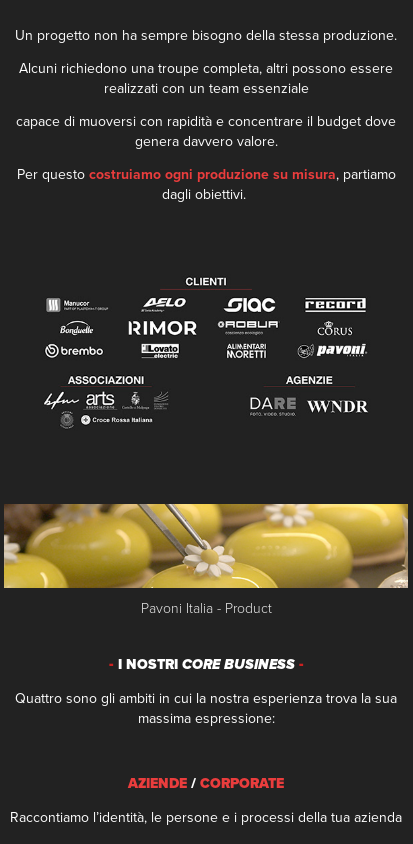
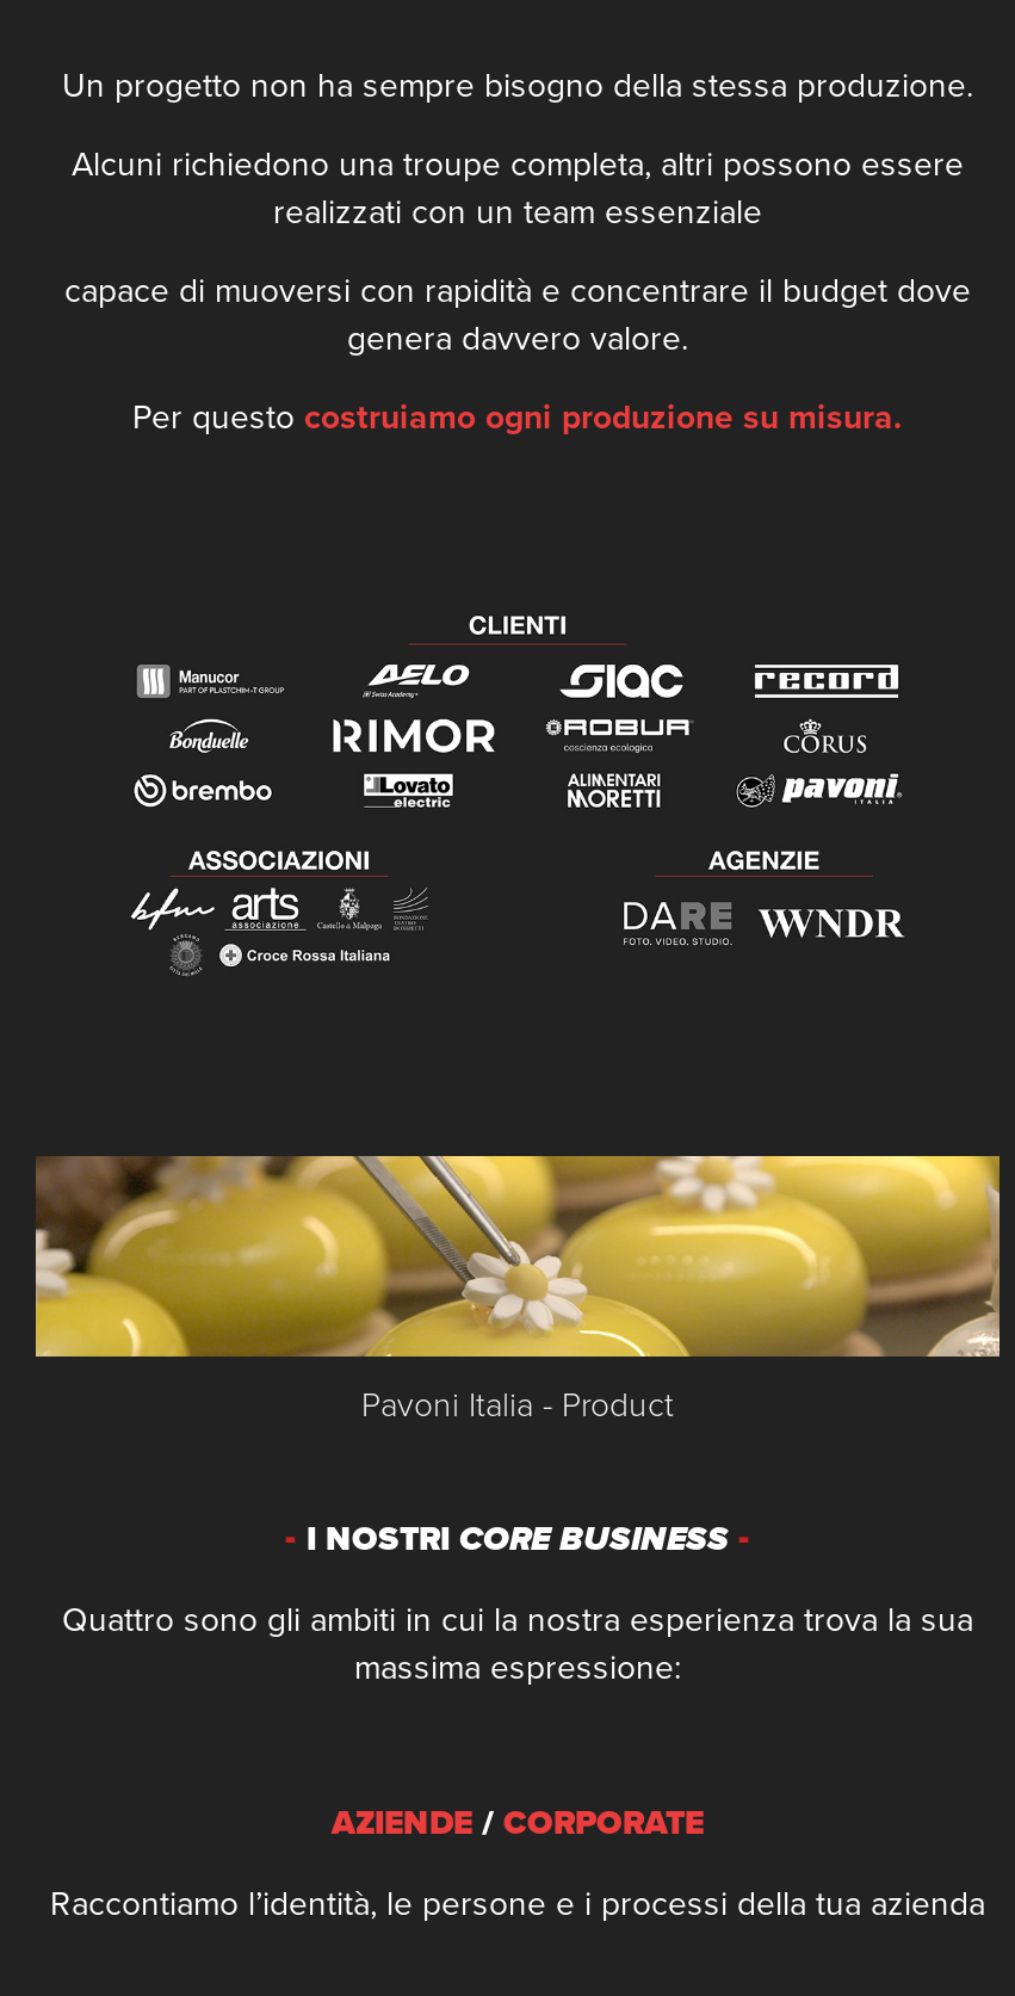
- Per questo costruiamo ogni produzione su misura, partiamo
- dagli obiettivi.
+ Per questo costruiamo ogni produzione su misura.
